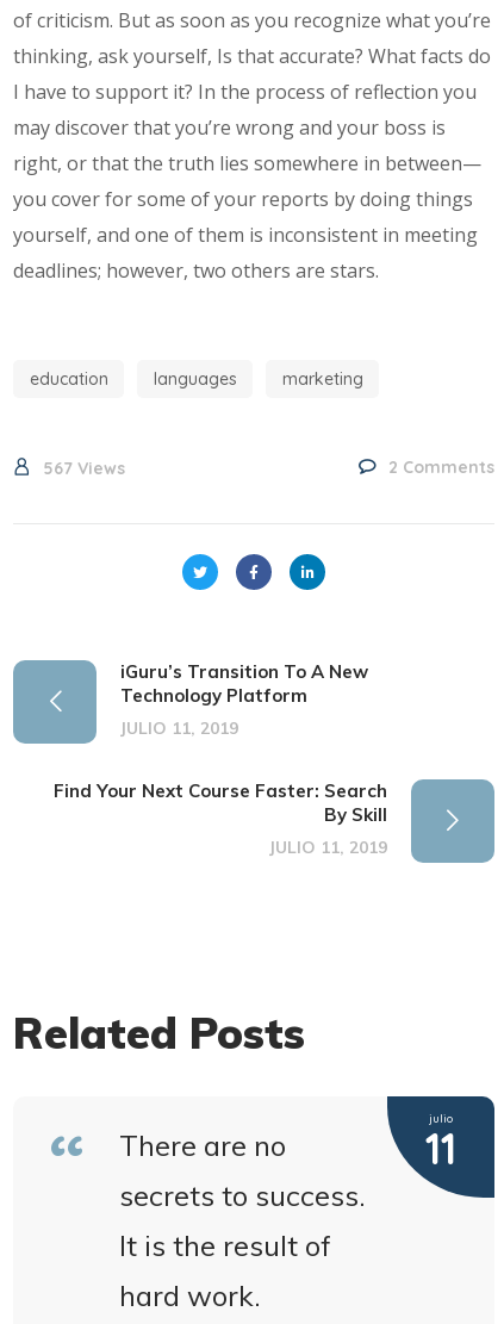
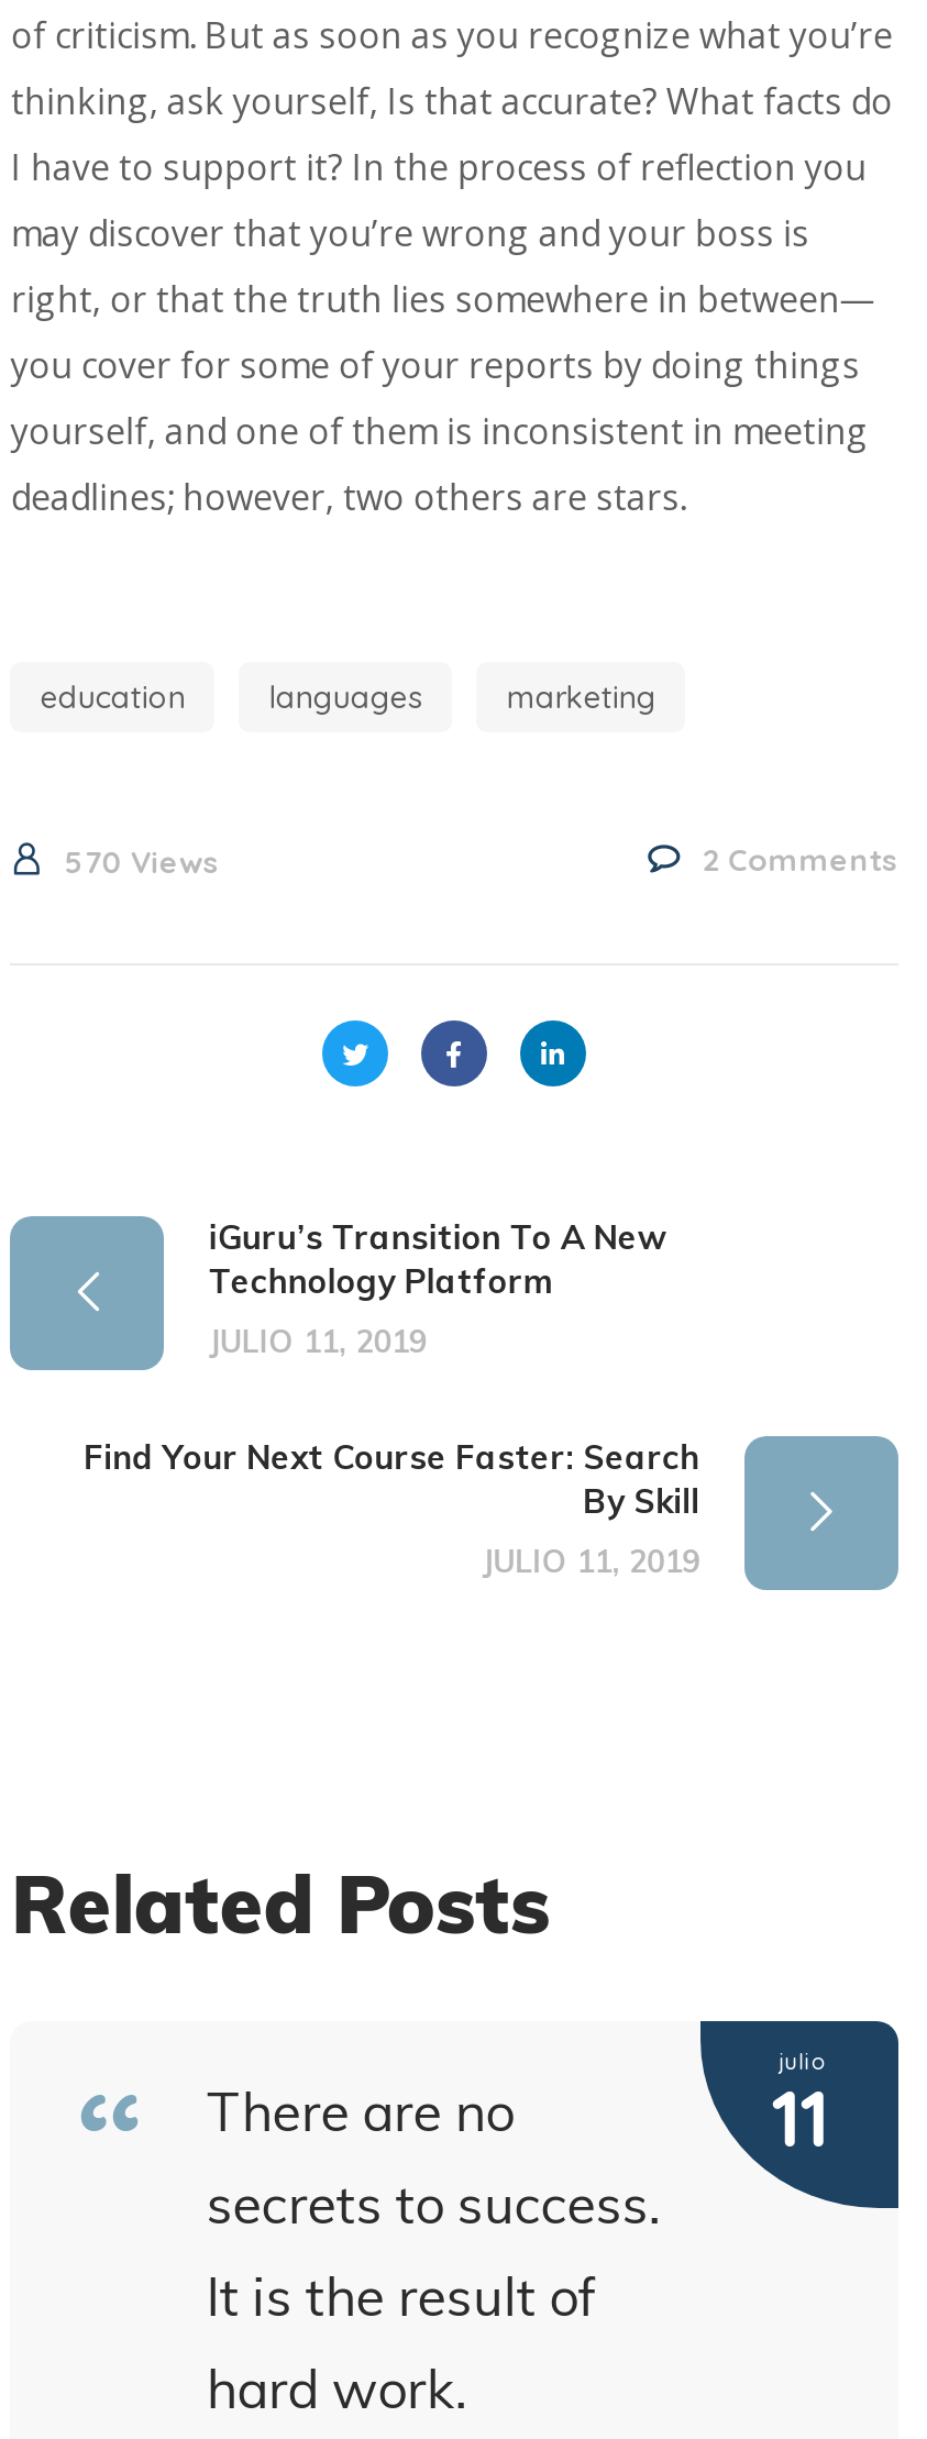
- 567 Views
+ 570 Views
